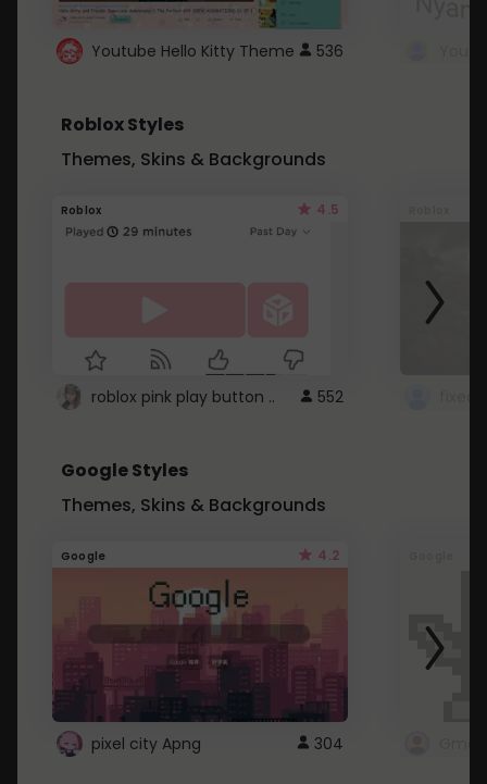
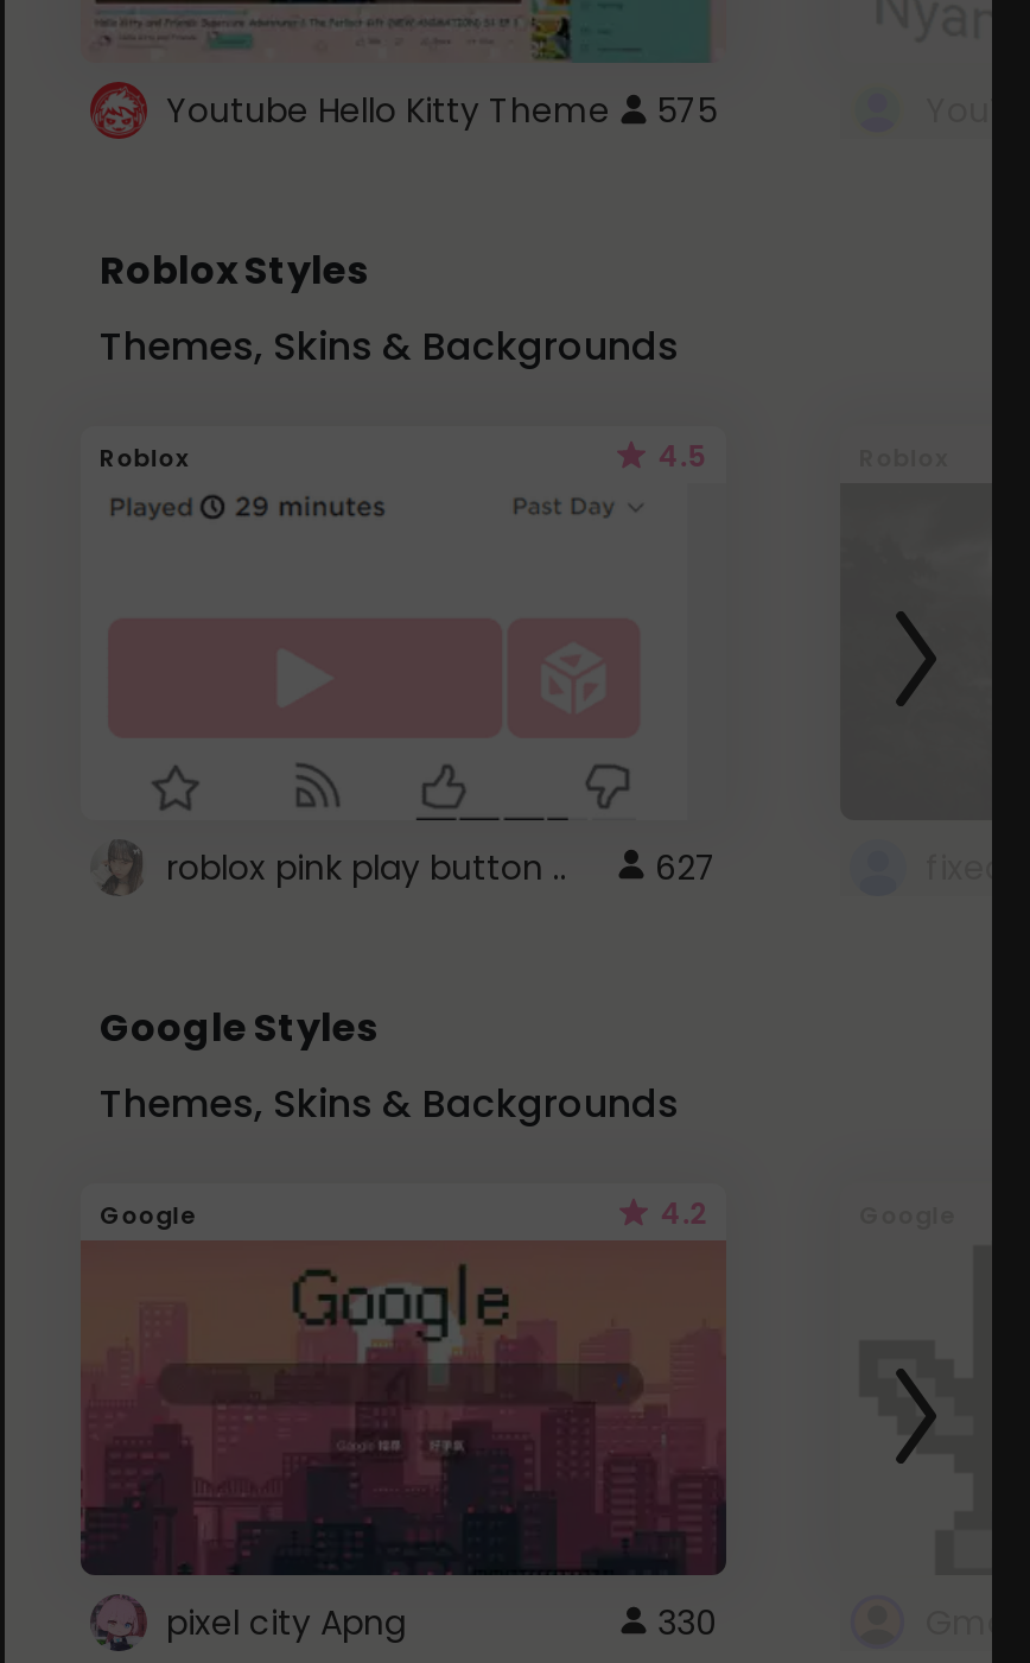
- Youtube Hello Kitty Theme 536
+ Youtube Hello Kitty Theme 575

- roblox pink play button .. 552
+ roblox pink play button .. 627

- 304
+ 330
